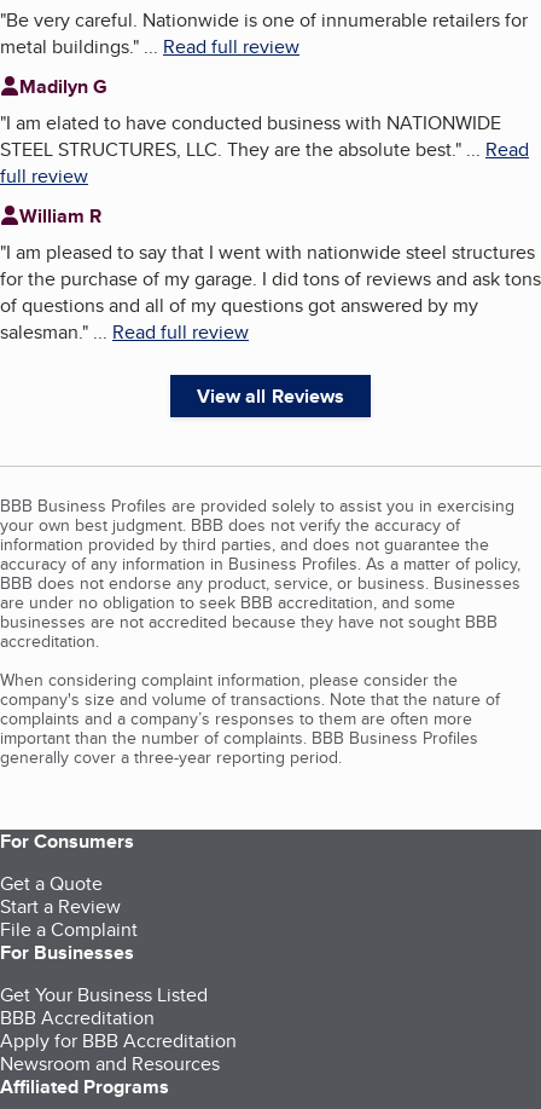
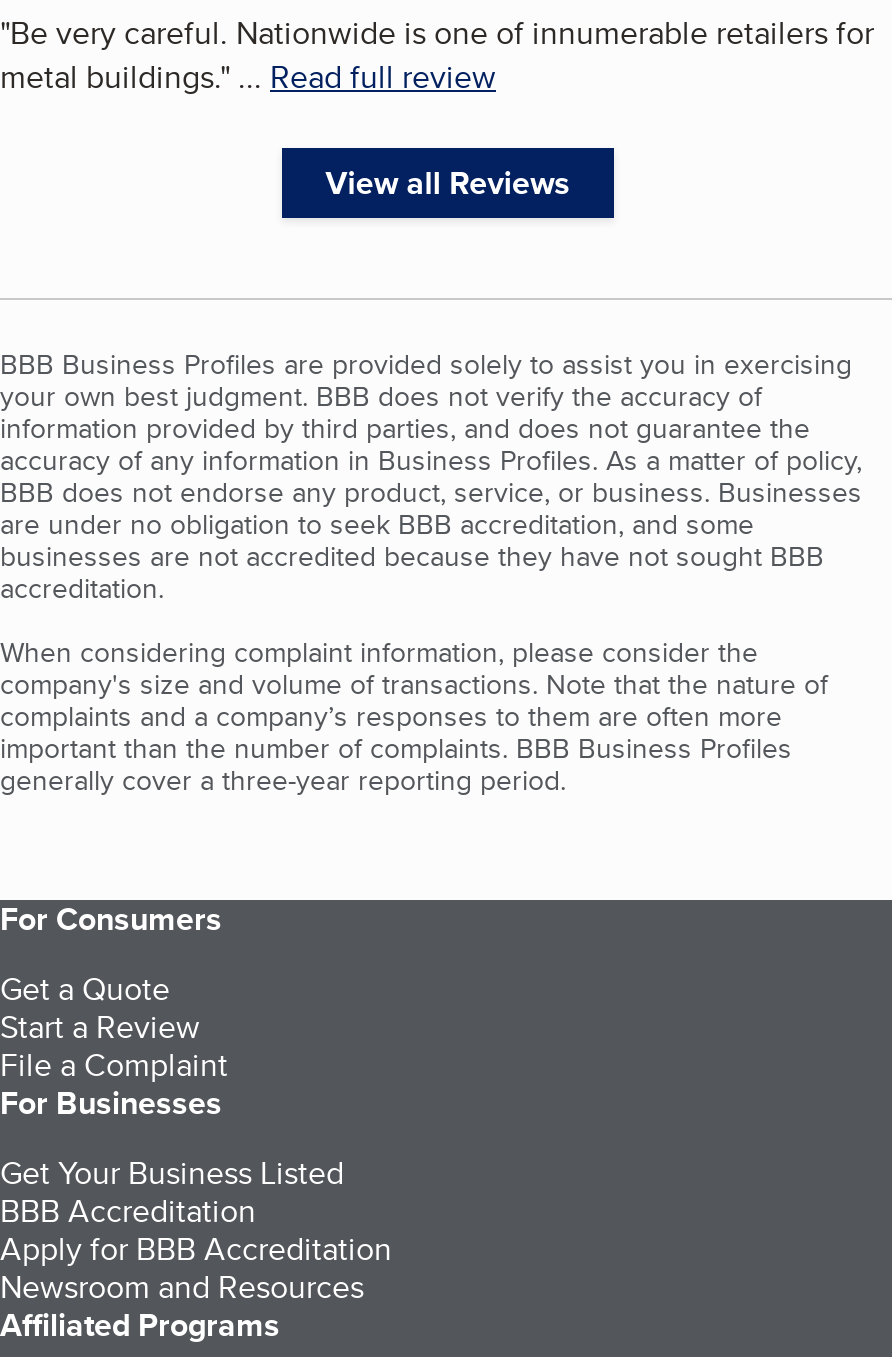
- Madilyn G
- " I am elated to have conducted business with NATIONWIDE
- STEEL STRUCTURES, LLC. They are the absolute best. "... Read
- full review
- William R
- " I am pleased to say that I went with nationwide steel structures
- for the purchase of my garage. I did tons of reviews and ask tons
- of questions and all of my questions got answered by my
- salesman. "... Read full review
